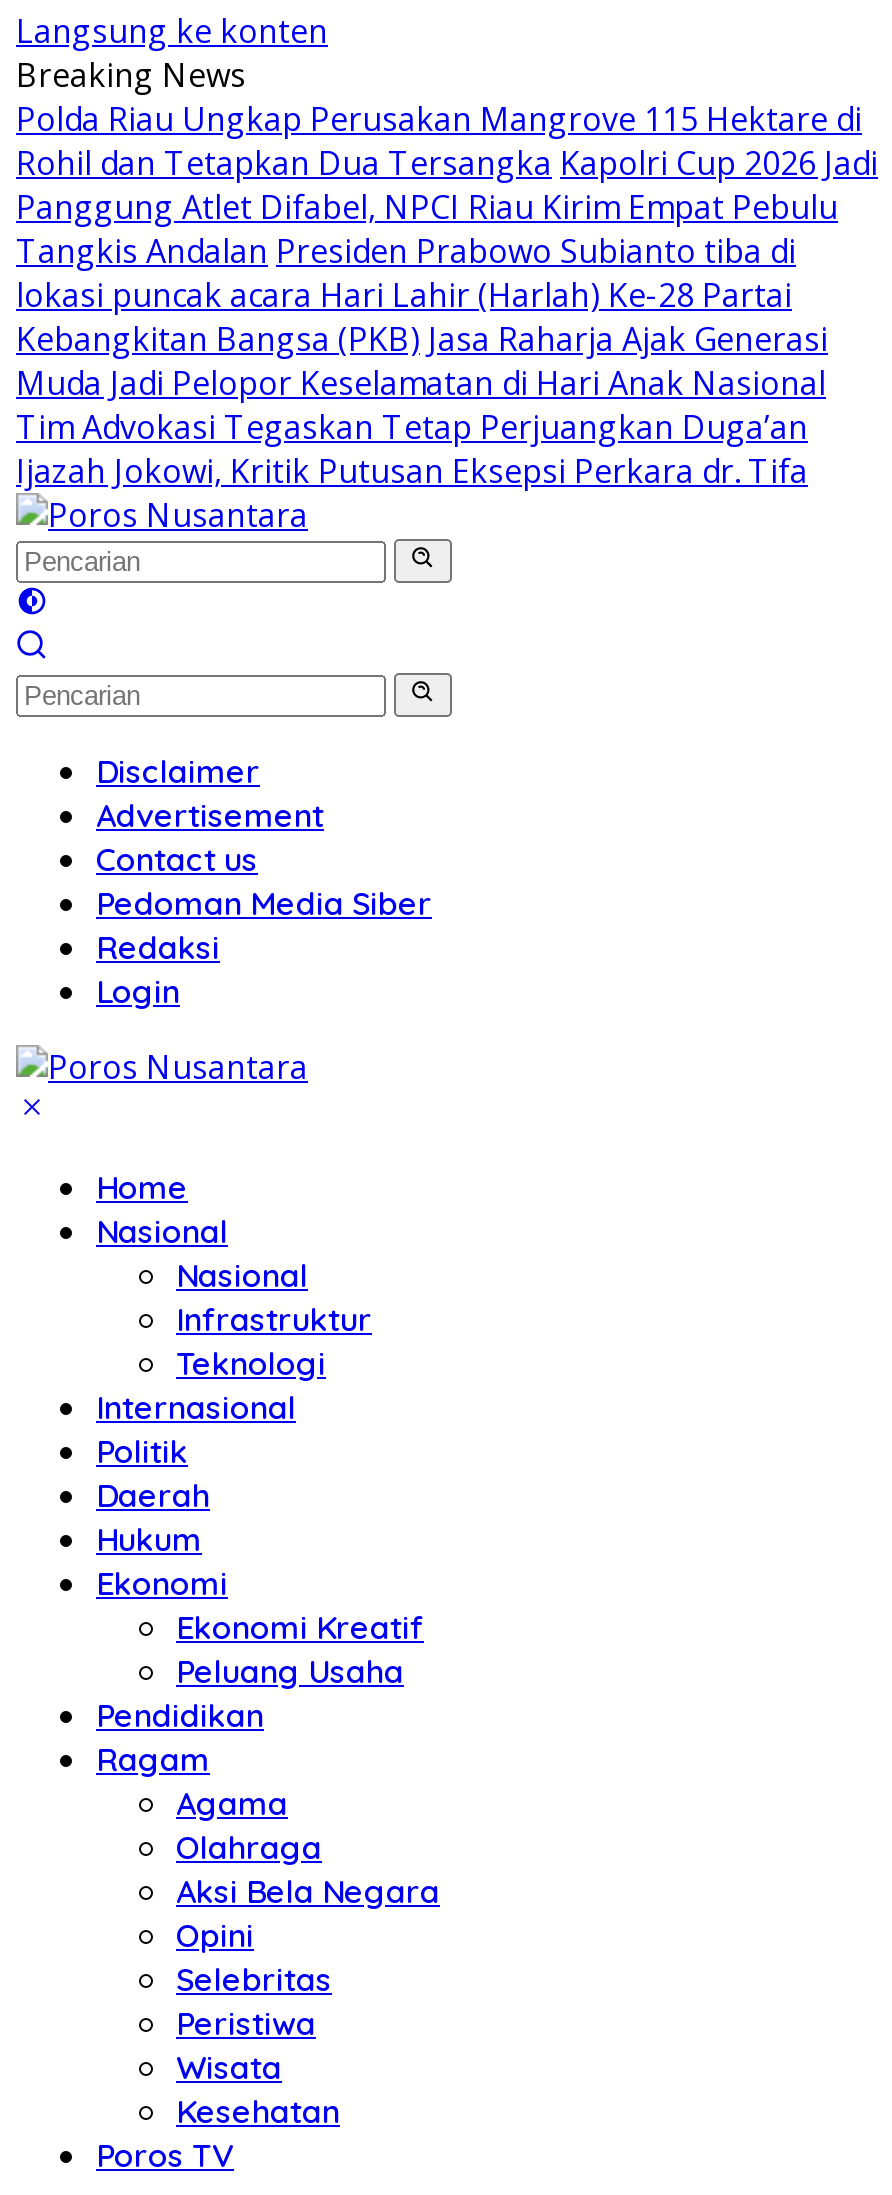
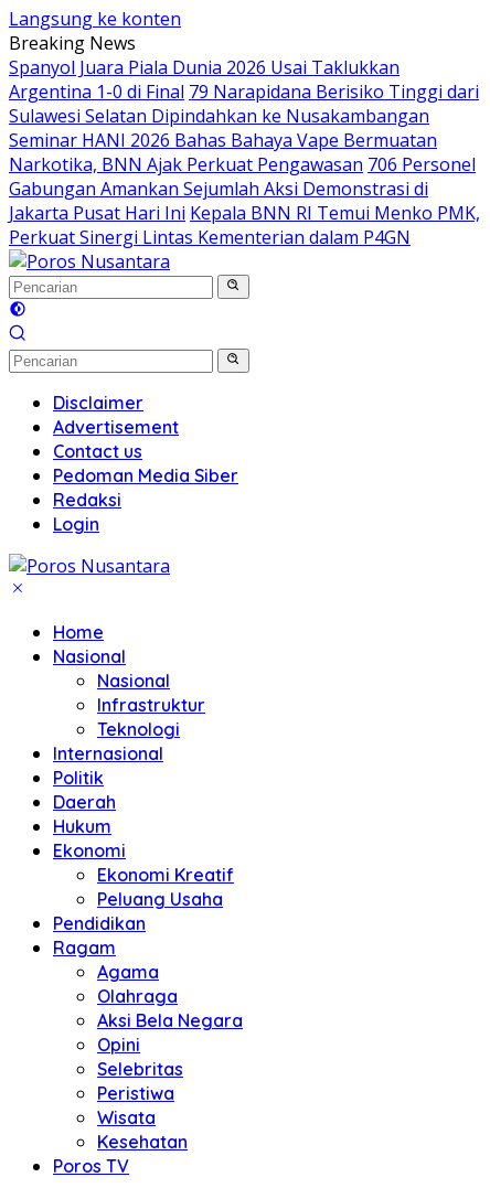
- Polda Riau Ungkap Perusakan Mangrove 115 Hektare di
- Rohil dan Tetapkan Dua Tersangka Kapolri Cup 2026 Jadi
- Panggung Atlet Difabel, NPCI Riau Kirim Empat Pebulu
- Tangkis Andalan Presiden Prabowo Subianto tiba di
- lokasi puncak acara Hari Lahir (Harlah) Ke-28 Partai
- Kebangkitan Bangsa (PKB) Jasa Raharja Ajak Generasi
- Muda Jadi Pelopor Keselamatan di Hari Anak Nasional
- Tim Advokasi Tegaskan Tetap Perjuangkan Duga’an
- Ijazah Jokowi, Kritik Putusan Eksepsi Perkara dr. Tifa
+ Spanyol Juara Piala Dunia 2026 Usai Taklukkan
+ Argentina 1-0 di Final 79 Narapidana Berisiko Tinggi dari
+ Sulawesi Selatan Dipindahkan ke Nusakambangan
+ Seminar HANI 2026 Bahas Bahaya Vape Bermuatan
+ Narkotika, BNN Ajak Perkuat Pengawasan 706 Personel
+ Gabungan Amankan Sejumlah Aksi Demonstrasi di
+ Jakarta Pusat Hari Ini Kepala BNN RI Temui Menko PMK,
+ Perkuat Sinergi Lintas Kementerian dalam P4GN
